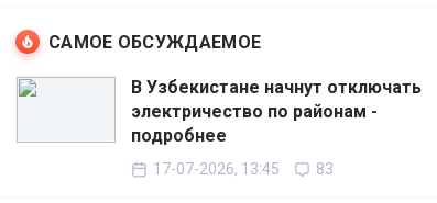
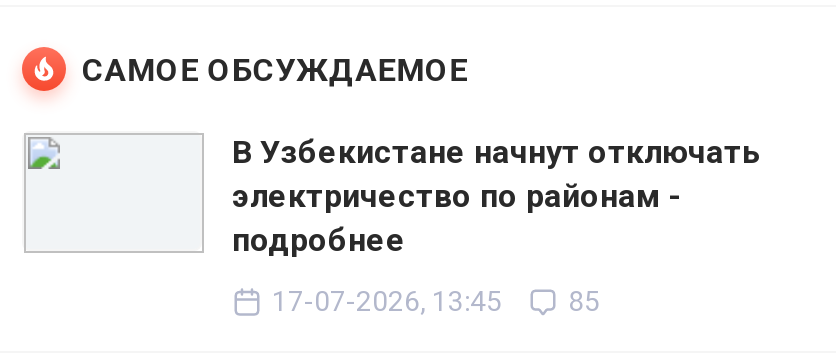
- 83
+ 85
